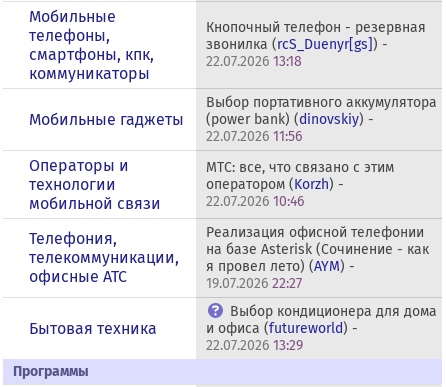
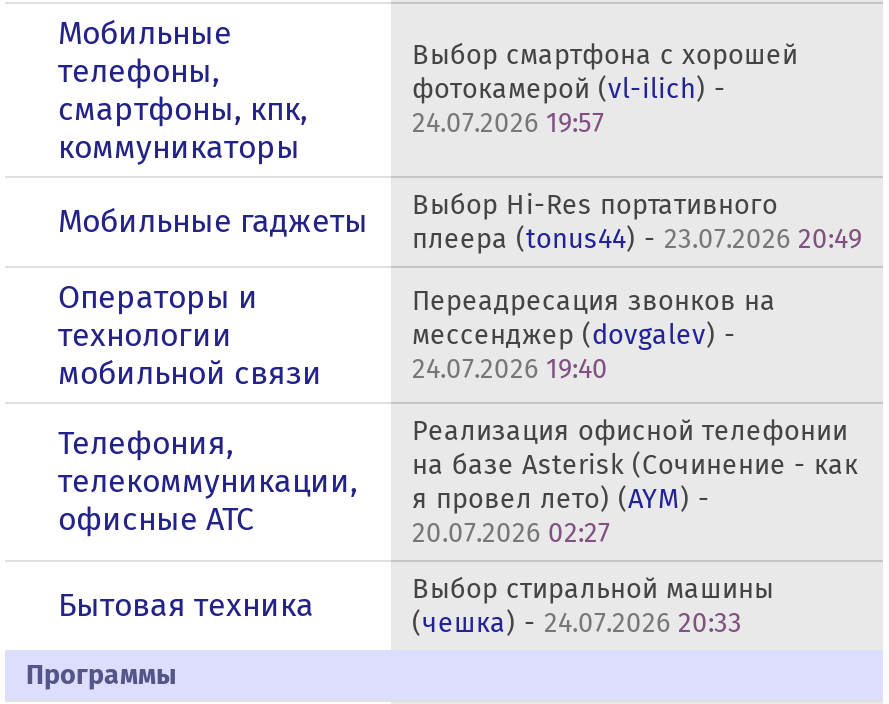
- Кнопочный телефон - резервная
- звонилка (rcS_Duenyr[gs]) -
- 22.07.2026 13:18
+ Выбор смартфона с хорошей
+ фотокамерой (vl-ilich) -
+ 24.07.2026 19:57

- Выбор портативного аккумулятора
- (power bank) (dinovskiy) -
- 22.07.2026 11:56
+ Выбор Hi-Res портативного
+ плеера (tonus44) - 23.07.2026 20:49

- МТС: все, что связано с этим
- оператором (Korzh) -
- 22.07.2026 10:46
+ Переадресация звонков на
+ мессенджер (dovgalev) -
+ 24.07.2026 19:40

- 19.07.2026 22:27
+ 20.07.2026 02:27

- Выбор кондиционера для дома
- и офиса (futureworld) -
- 22.07.2026 13:29
+ Выбор стиральной машины
+ (чешка) - 24.07.2026 20:33
